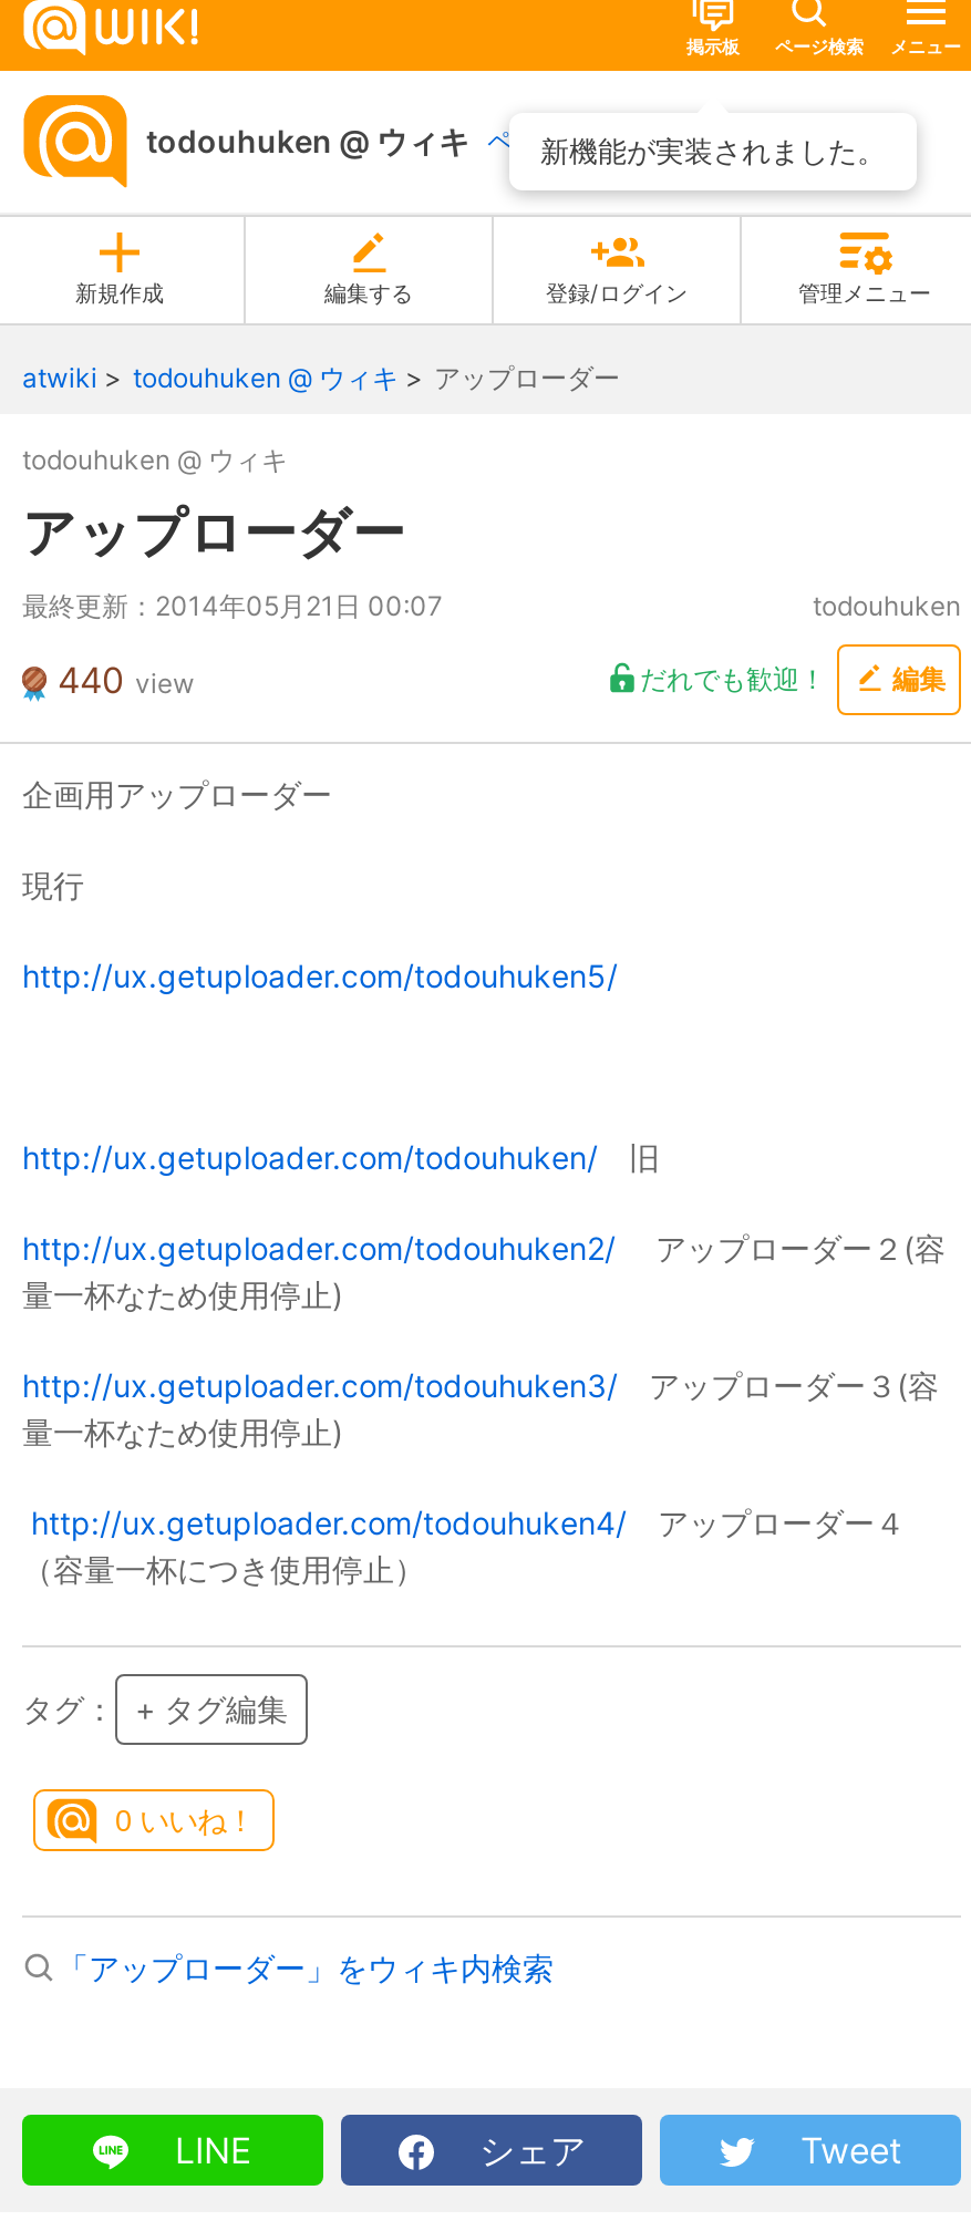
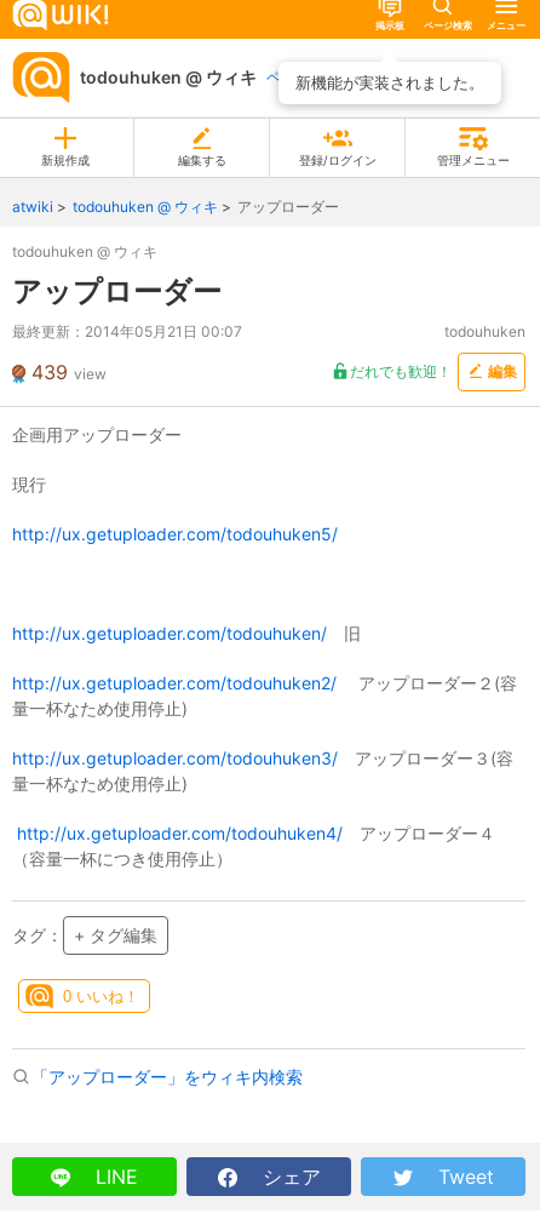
- 440 view
+ 439 view
